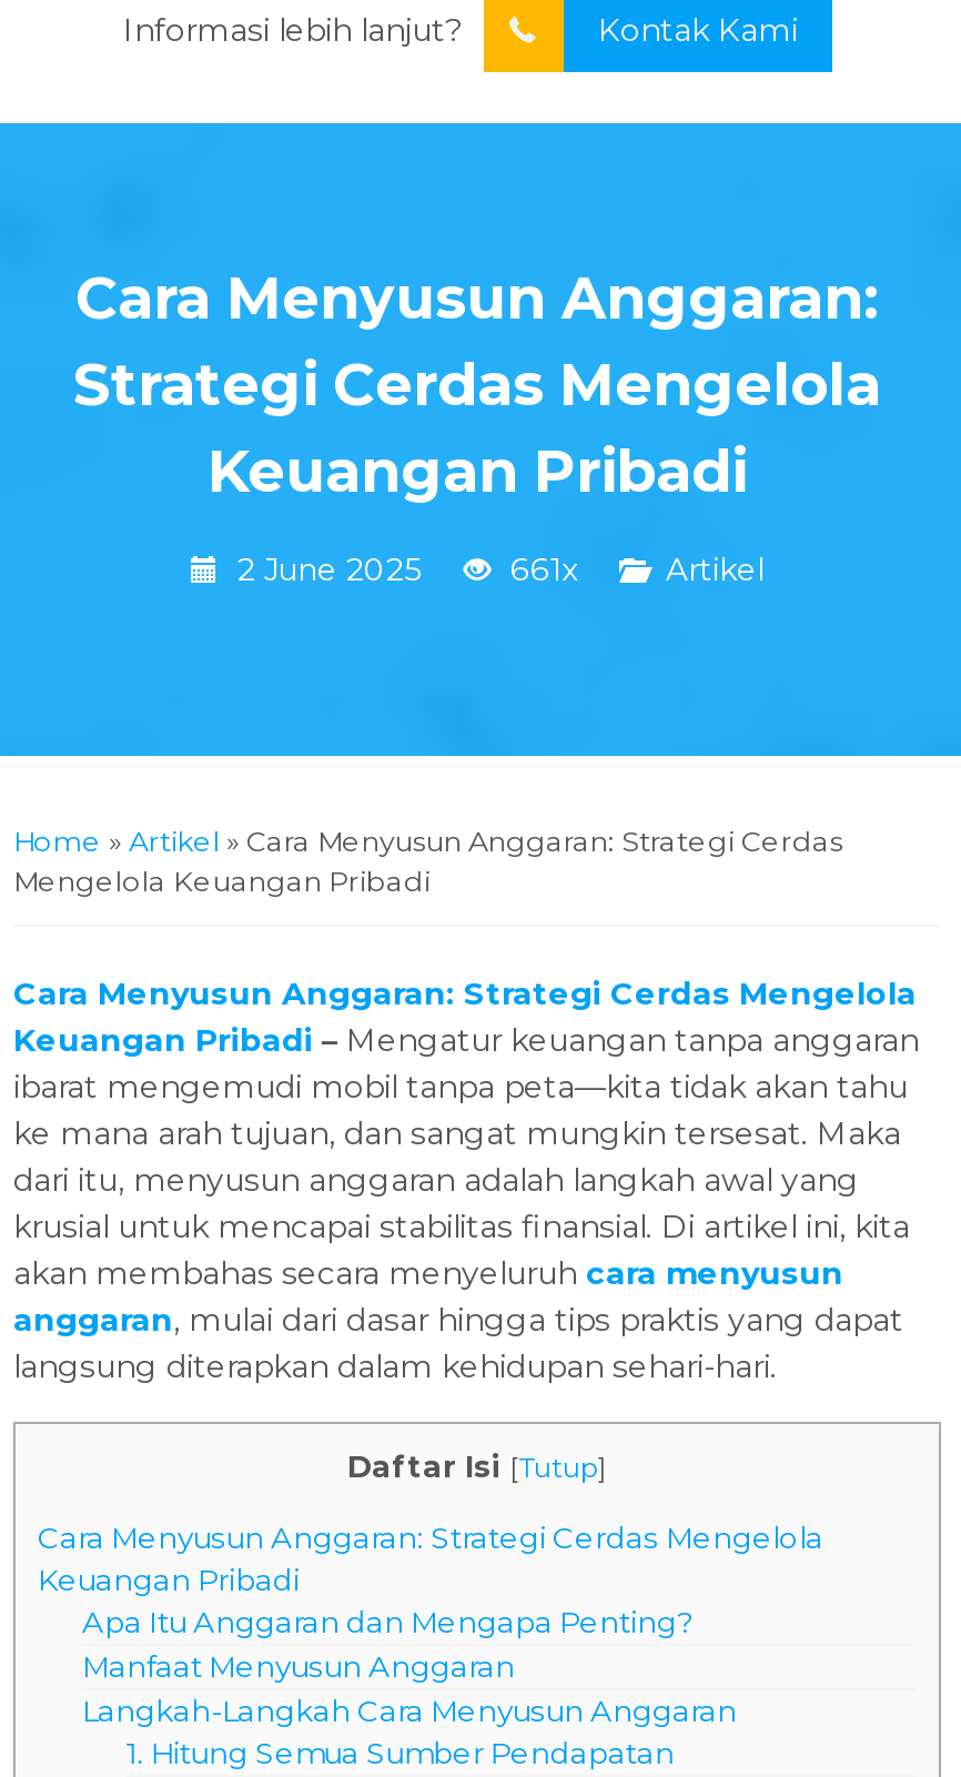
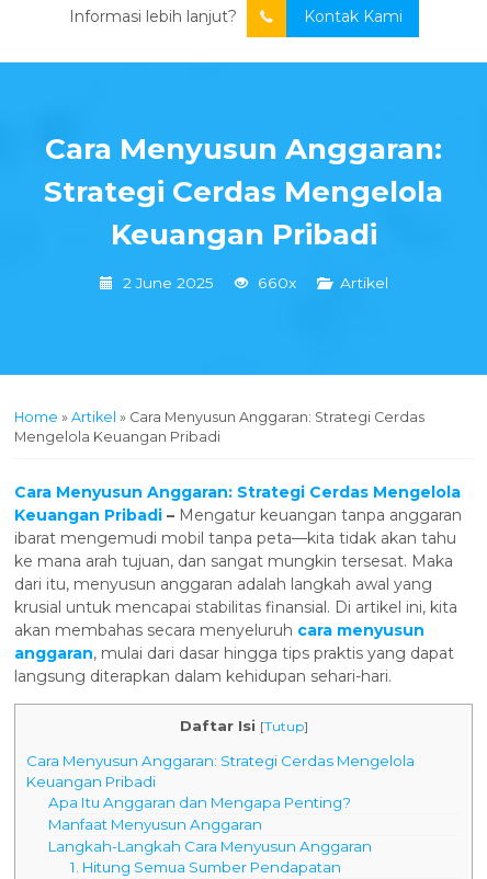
- 661x
+ 660x
